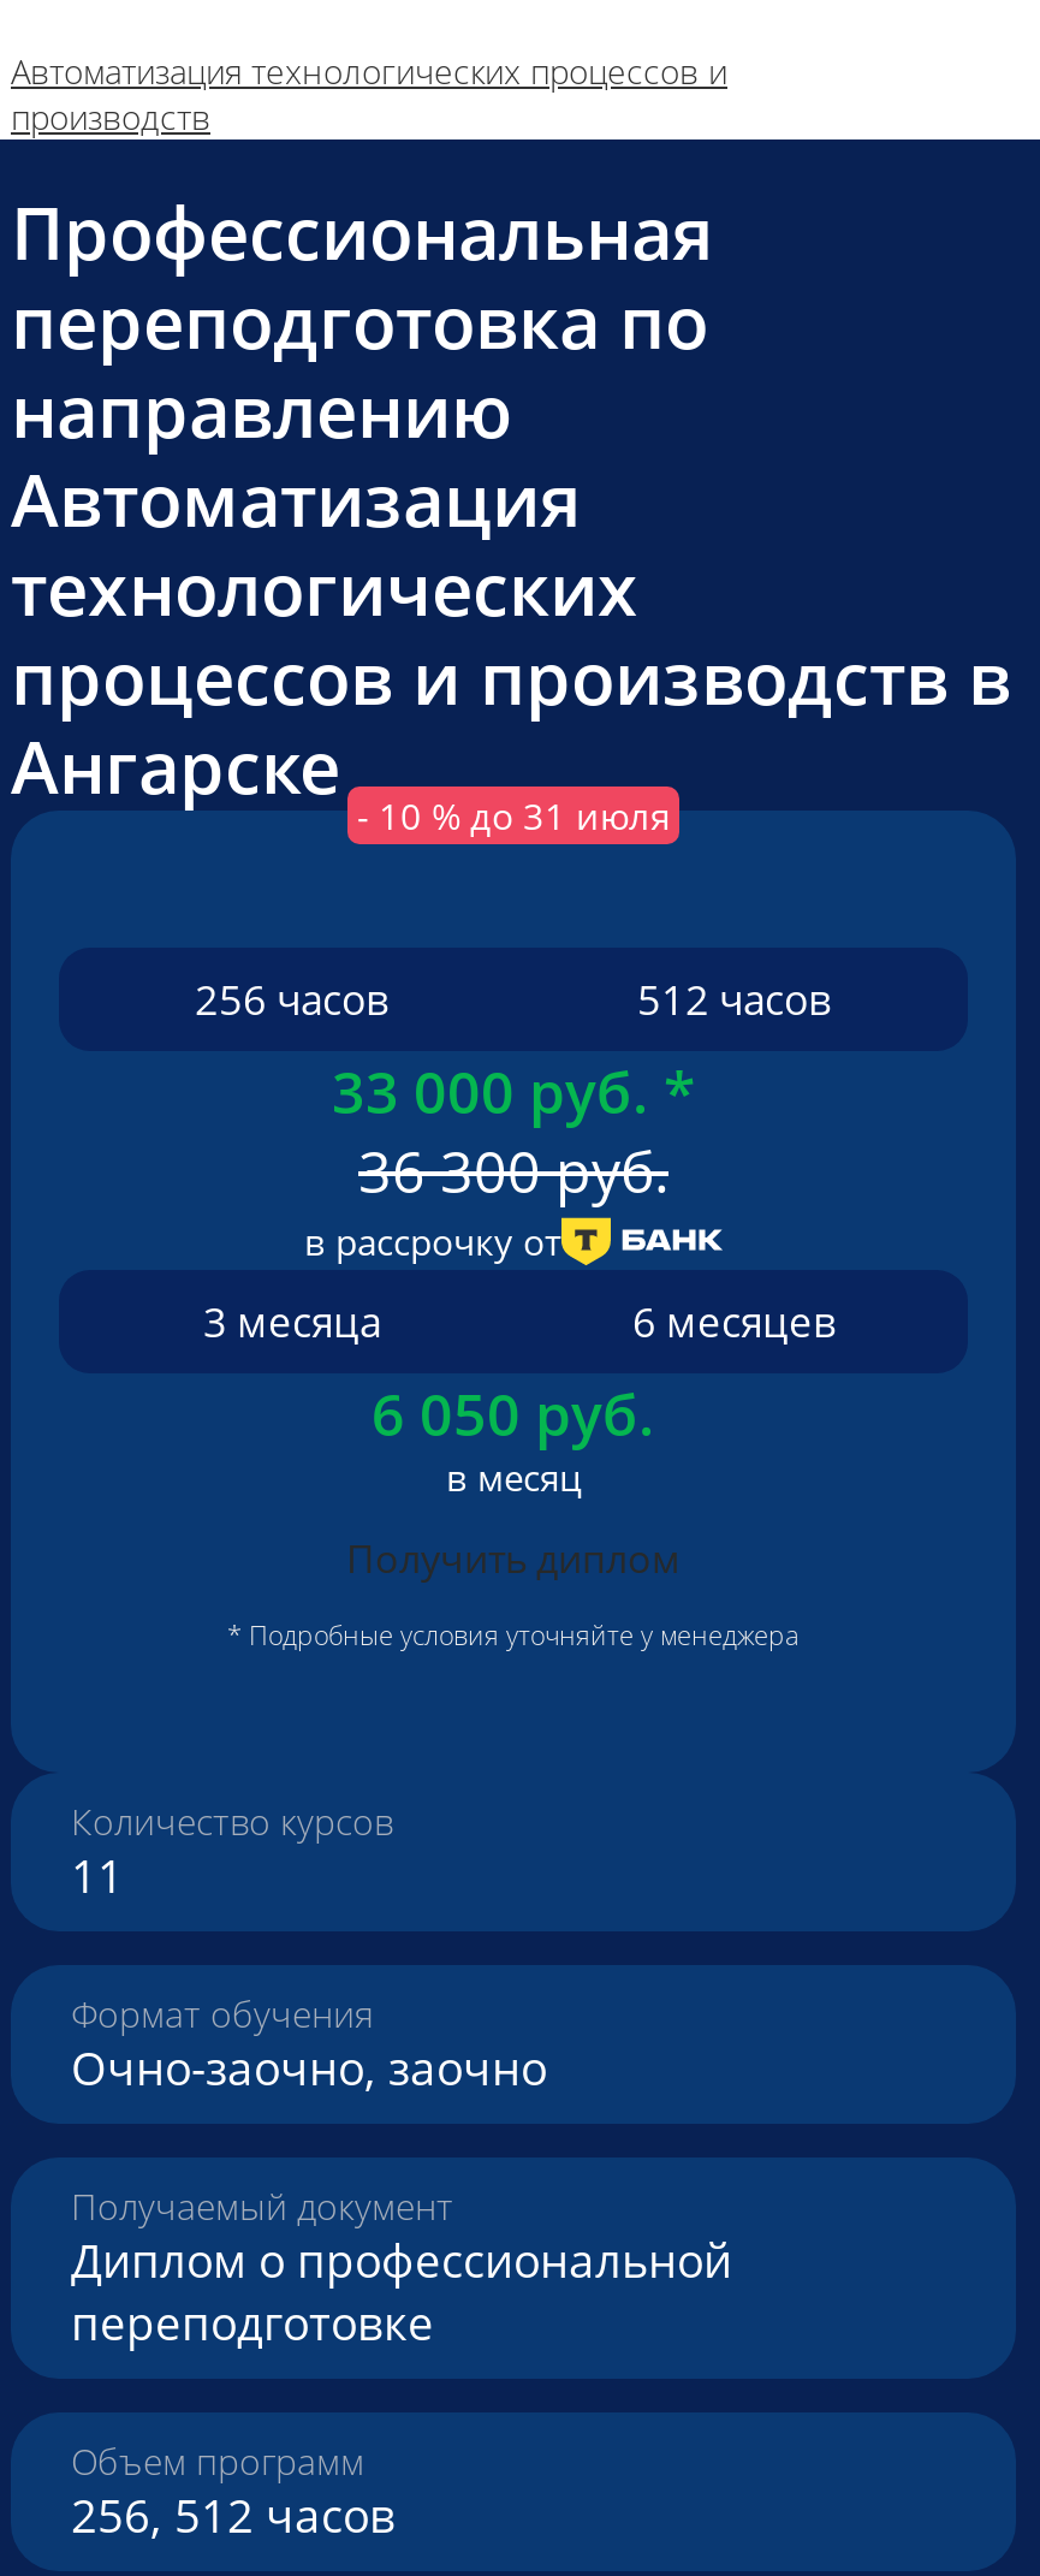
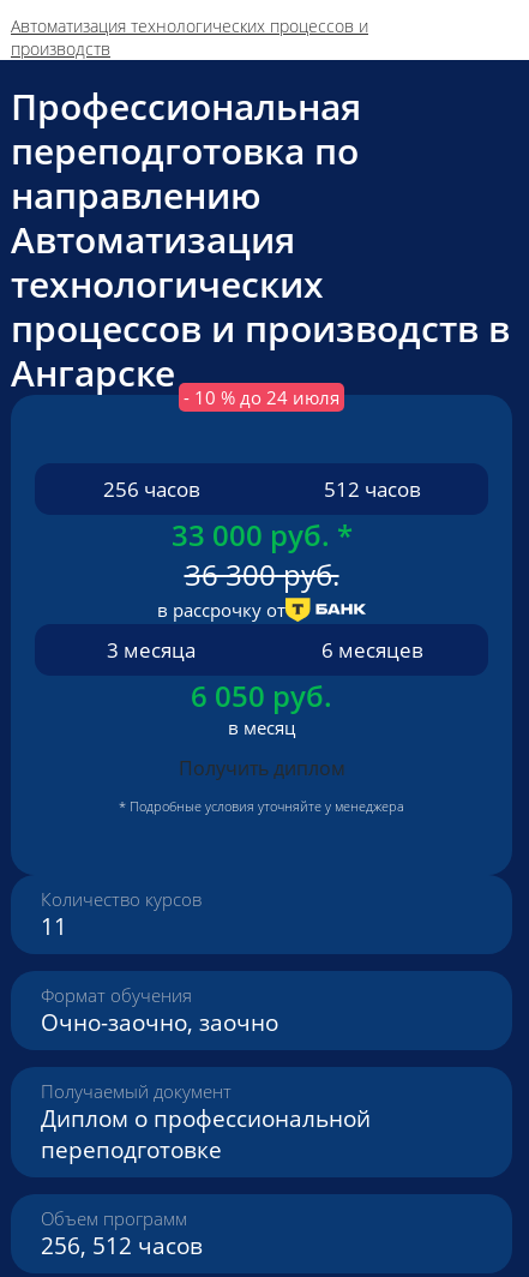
- Ангарске - 10 % до 31 июля
+ Ангарске - 10 % до 24 июля
